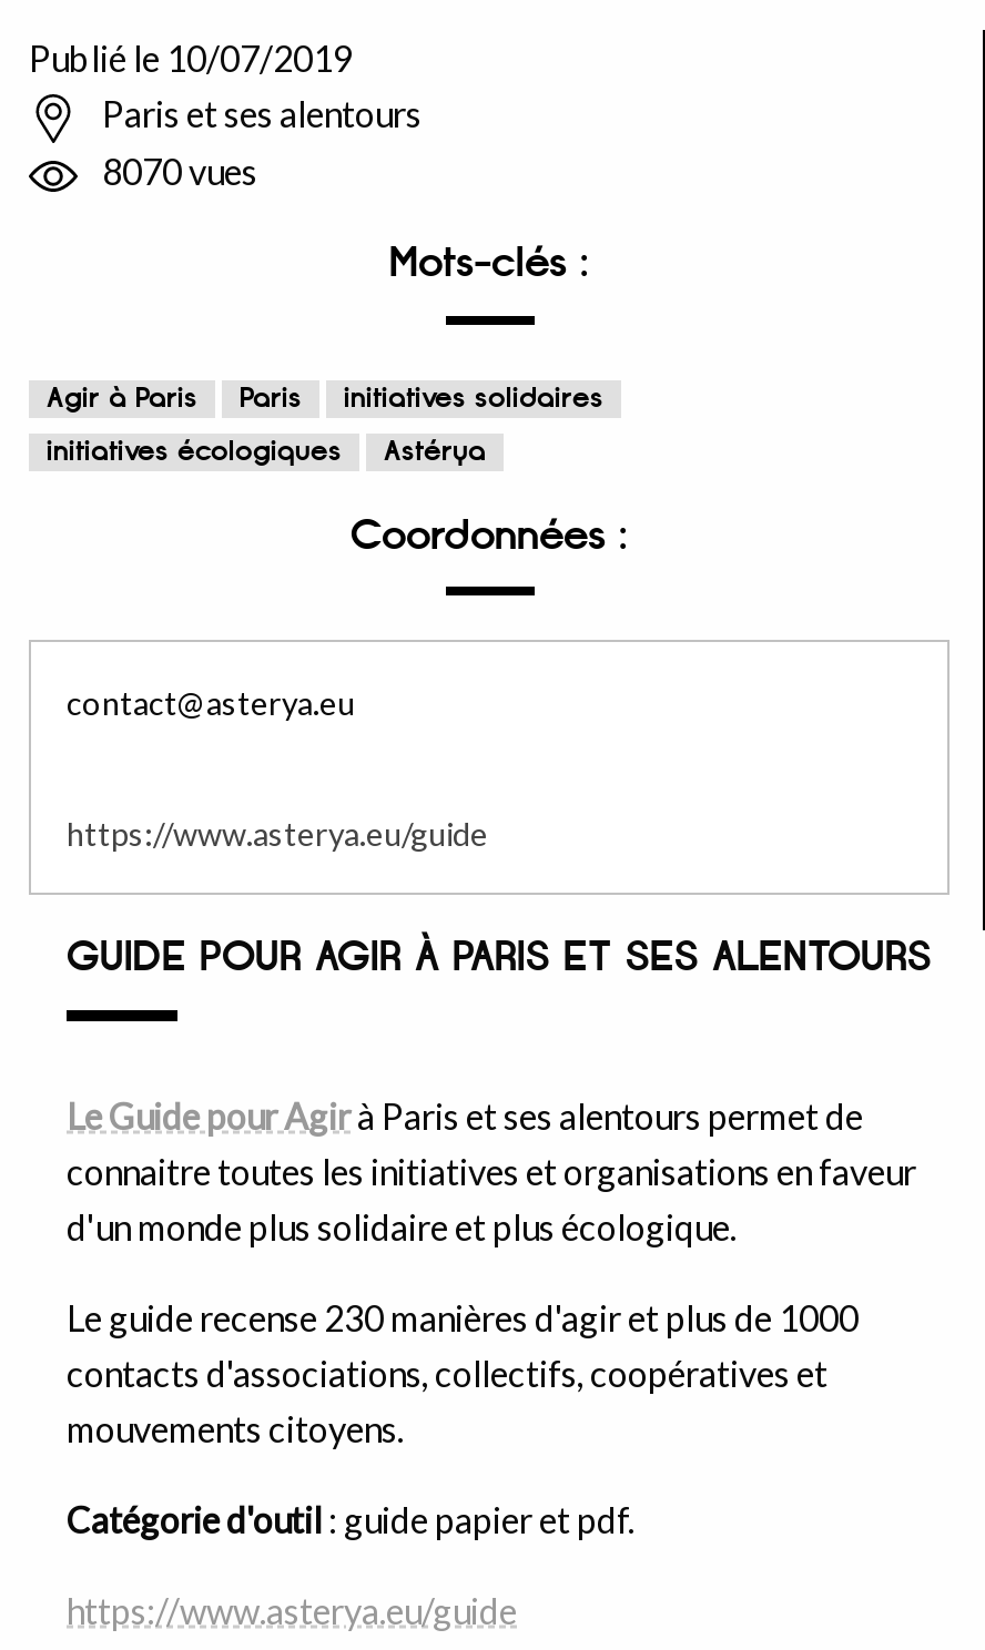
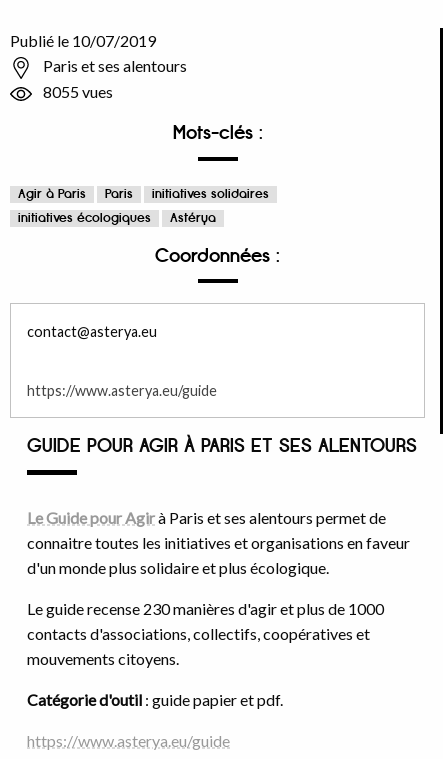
- 8070 vues
+ 8055 vues
